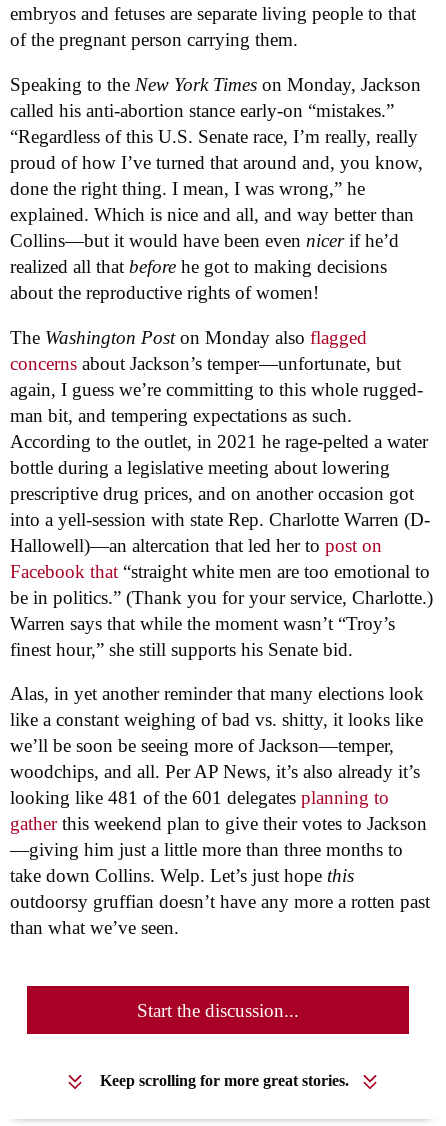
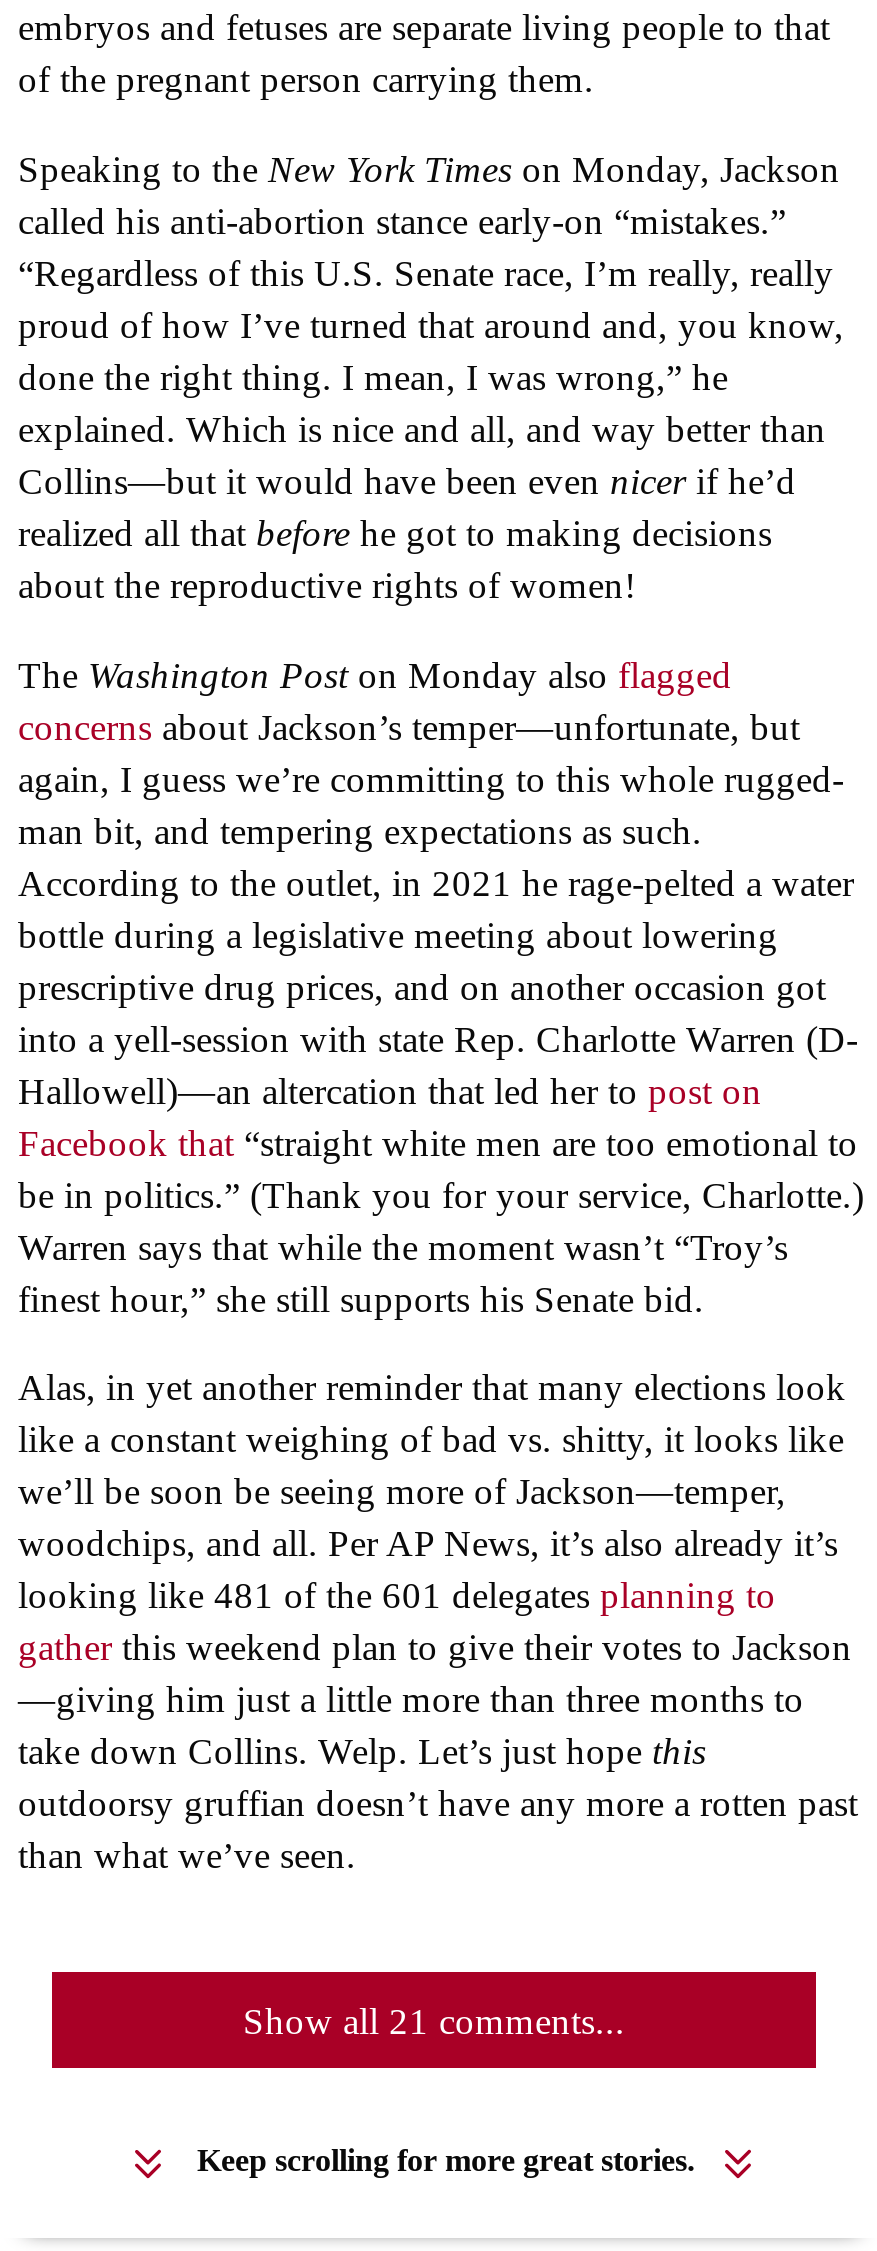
- Start the discussion...
+ Show all 21 comments...
